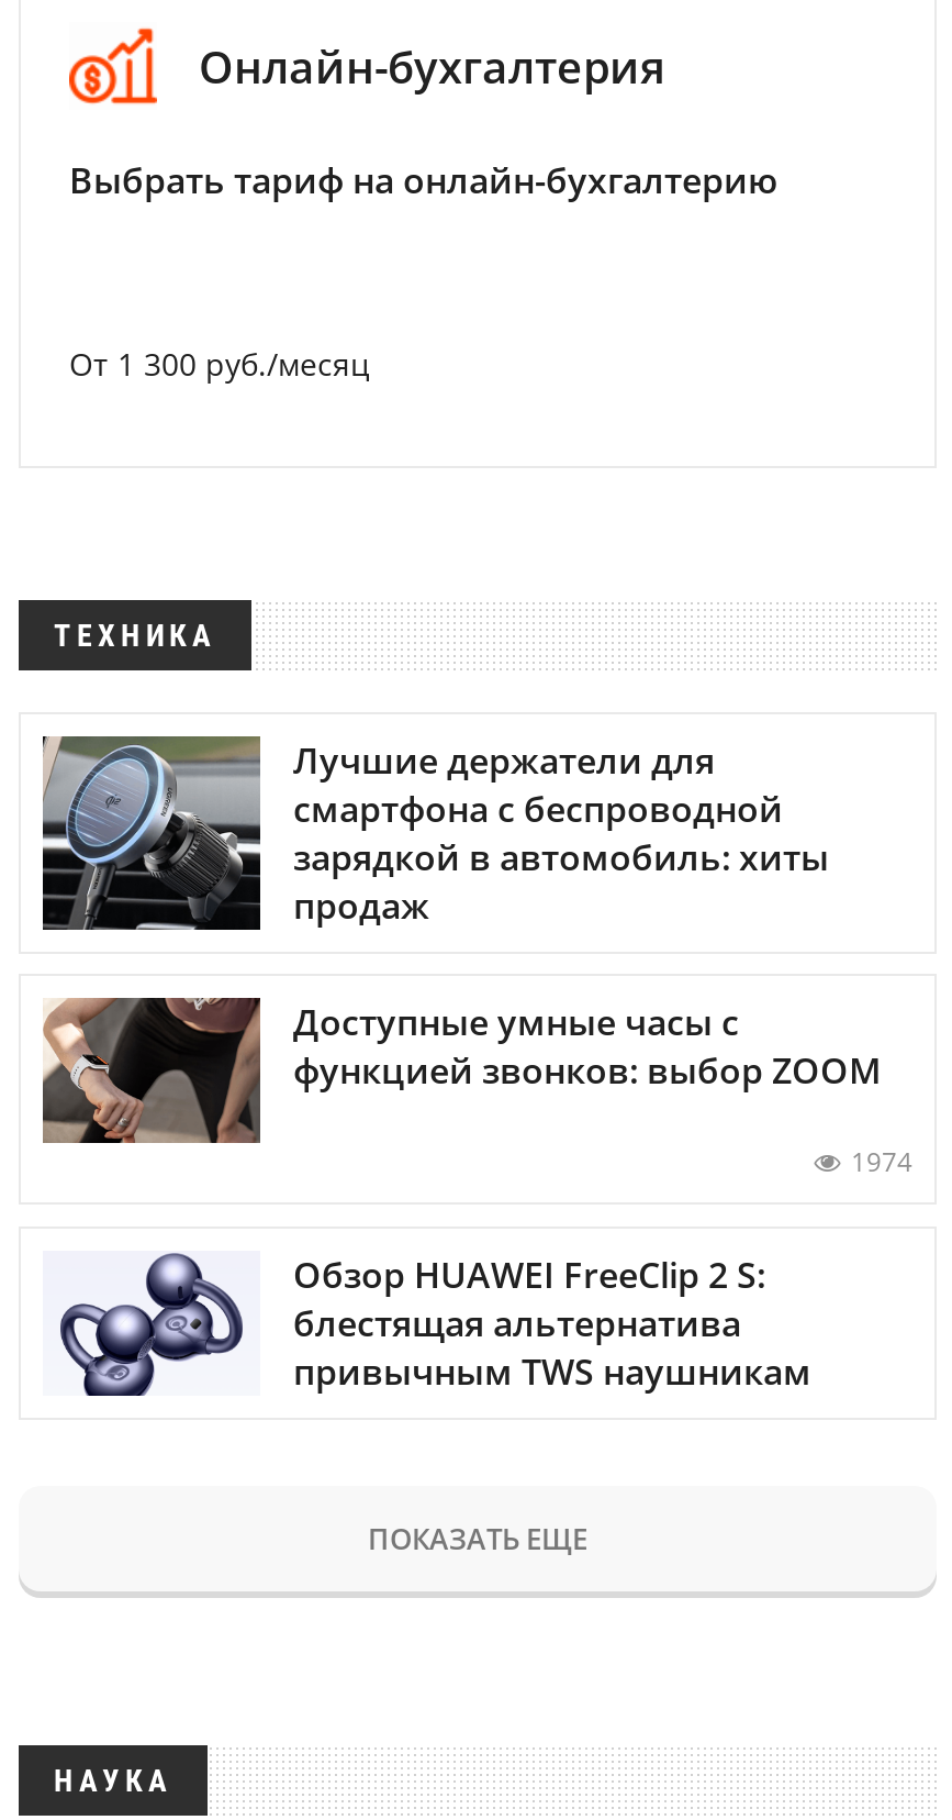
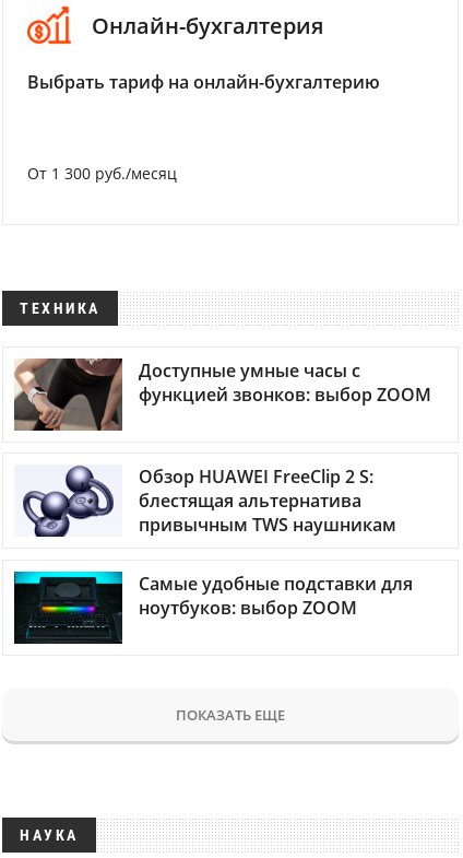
- [image]
- Лучшие держатели для
- смартфона с беспроводной
- зарядкой в автомобиль: хиты
- продаж

moved up: [image] | Доступные умные часы с | функцией звонков: выбор ZOOM

- 1974

moved up: [image] | Обзор HUAWEI FreeClip 2 S: | блестящая альтернатива | привычным TWS наушникам

+ [image]
+ Самые удобные подставки для
+ ноутбуков: выбор ZOOM
